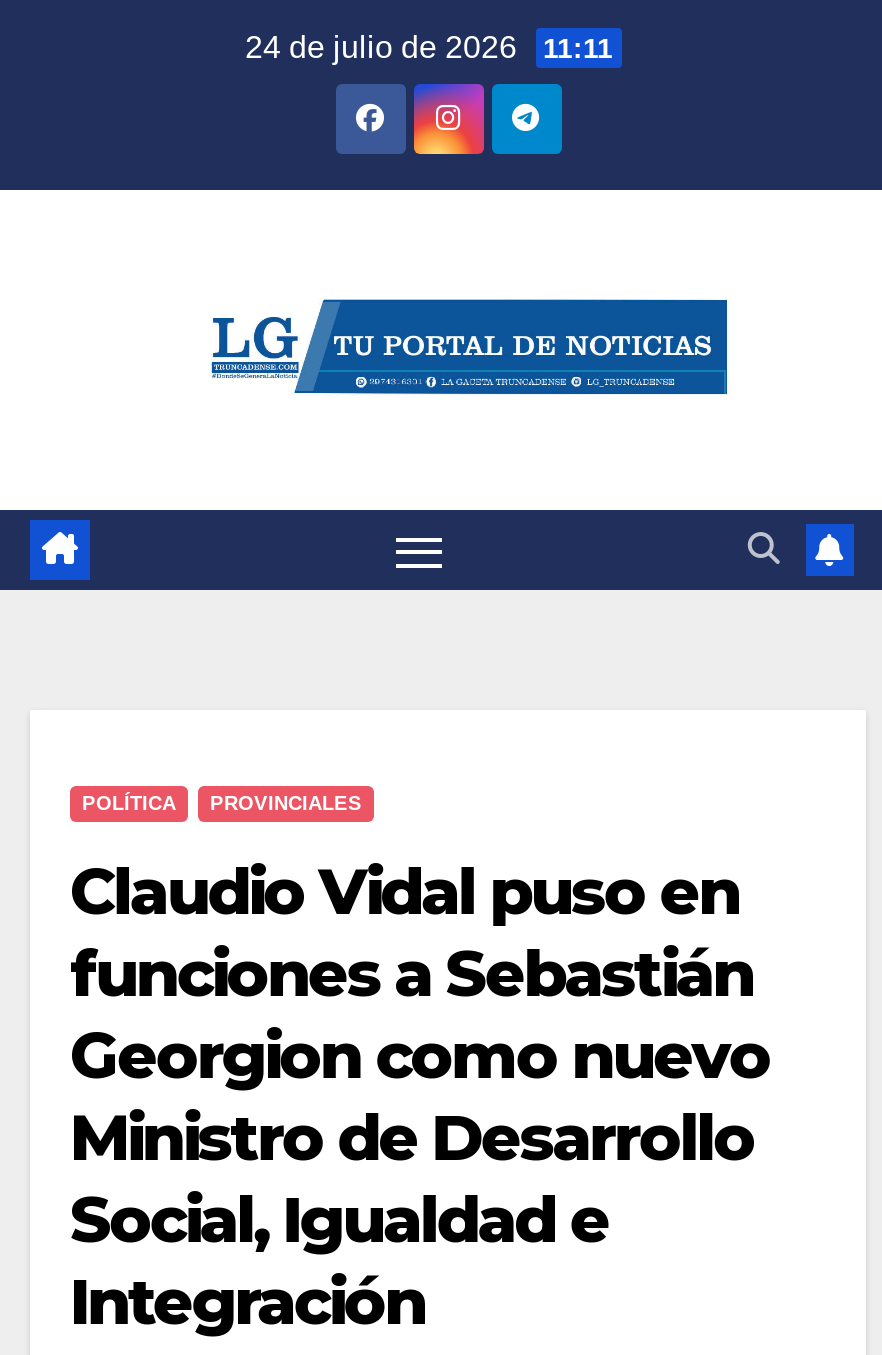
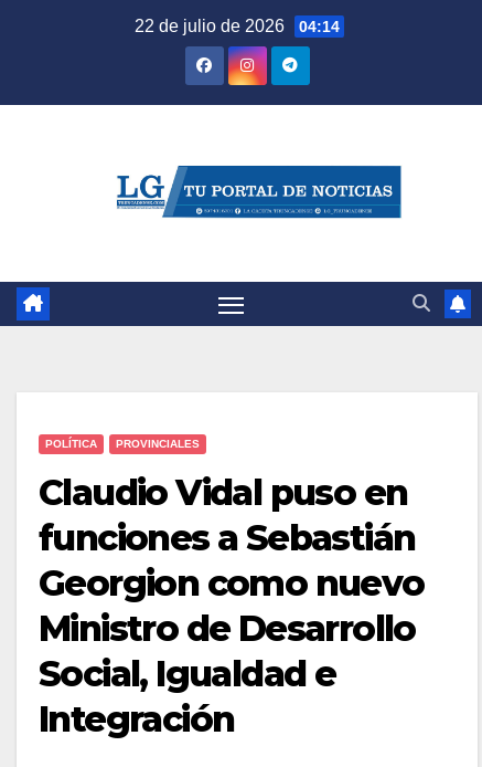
- 24 de julio de 2026 11:11
+ 22 de julio de 2026 04:14
